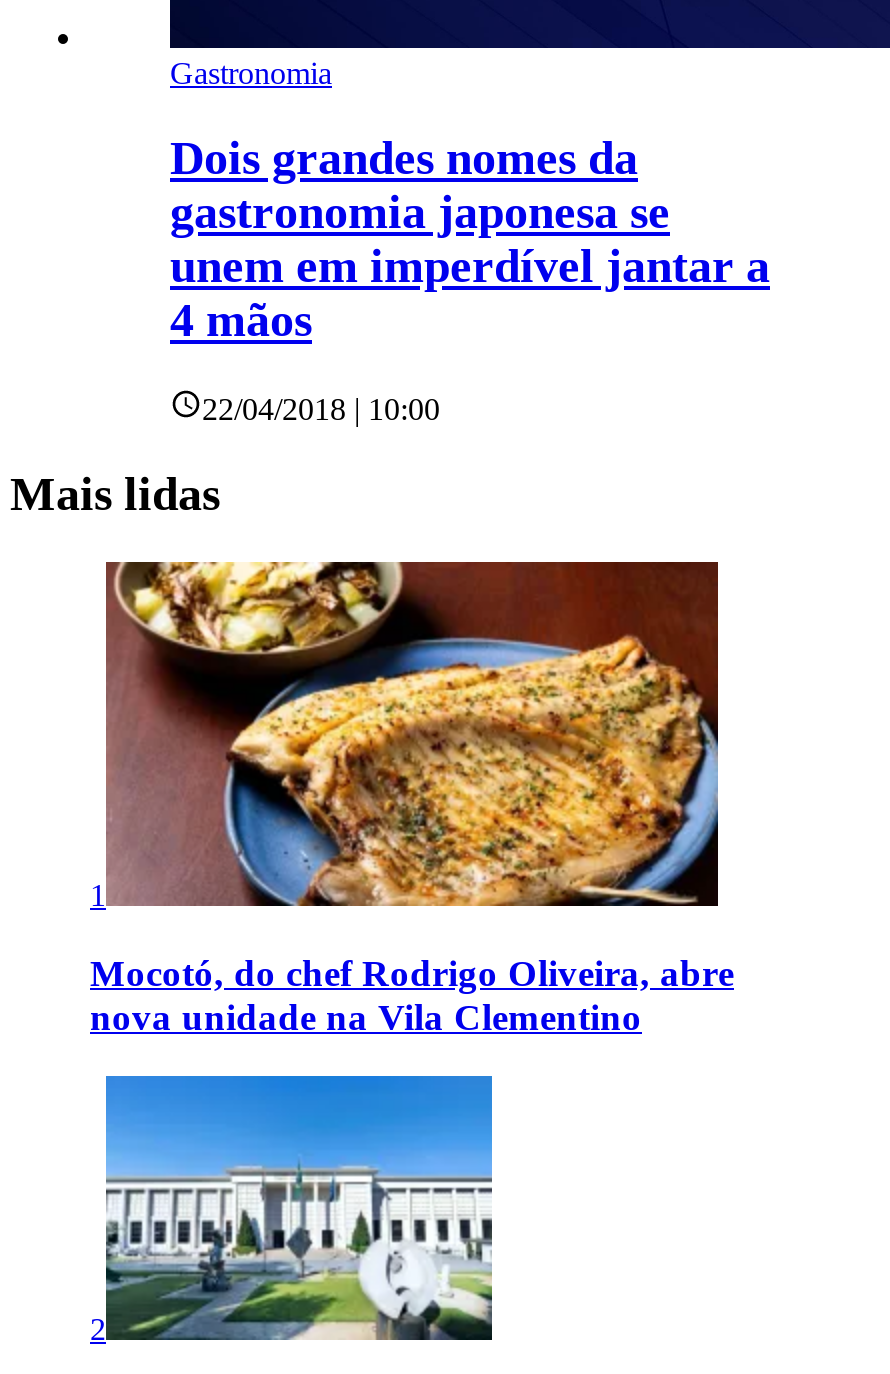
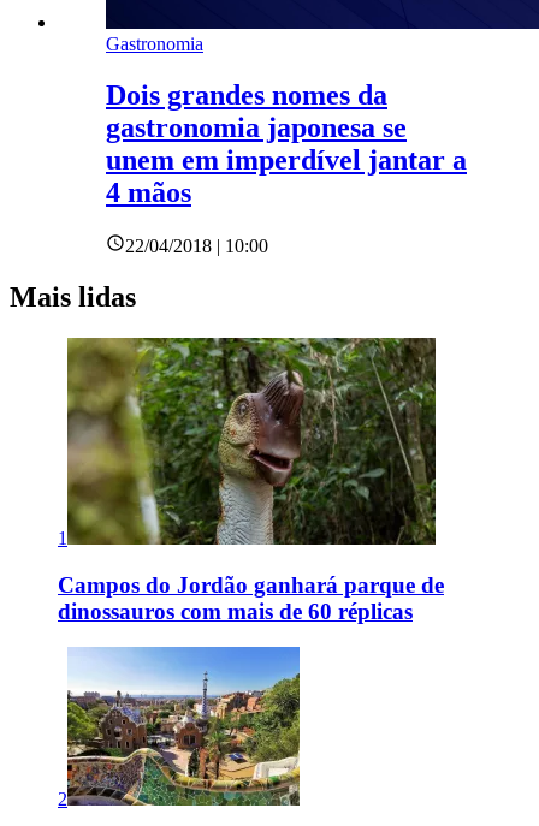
- [image]
- Mocotó, do chef Rodrigo Oliveira, abre
- nova unidade na Vila Clementino
+ [image]
+ Campos do Jordão ganhará parque de
+ dinossauros com mais de 60 réplicas

- [image]
+ [image]
